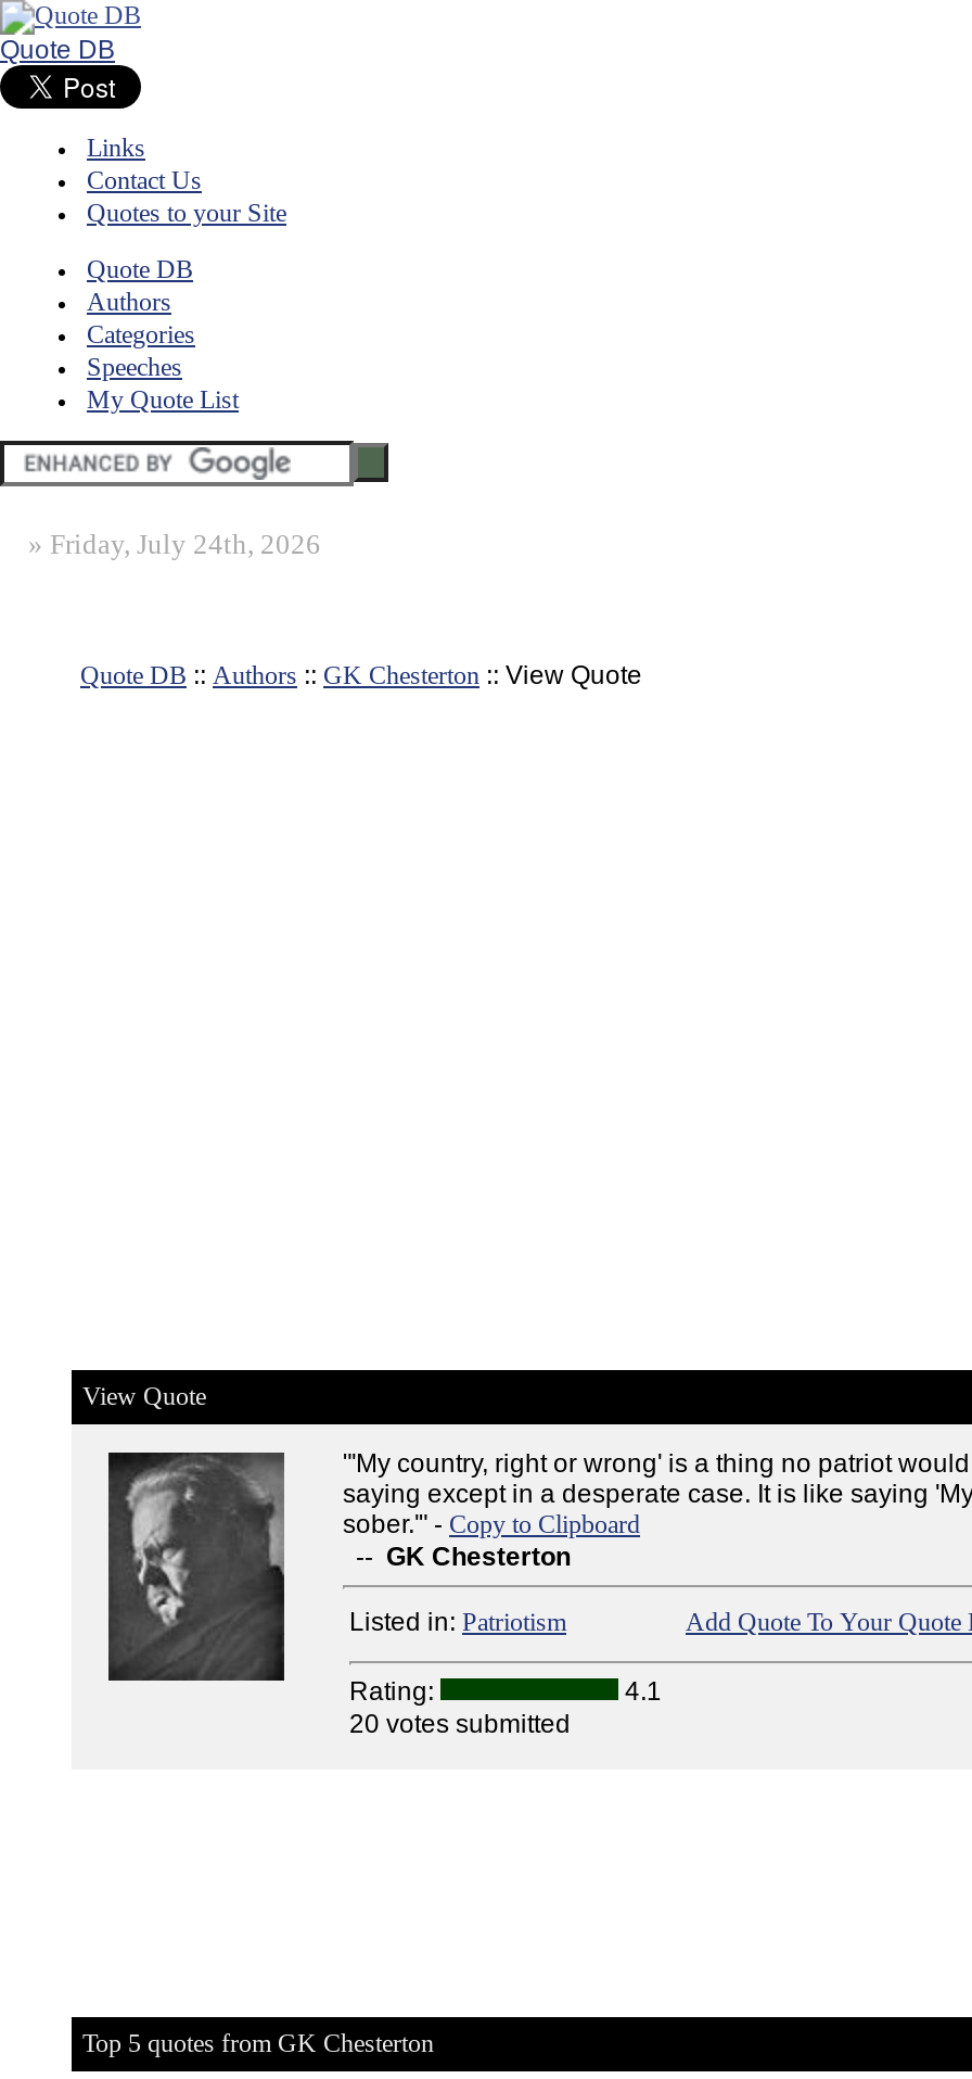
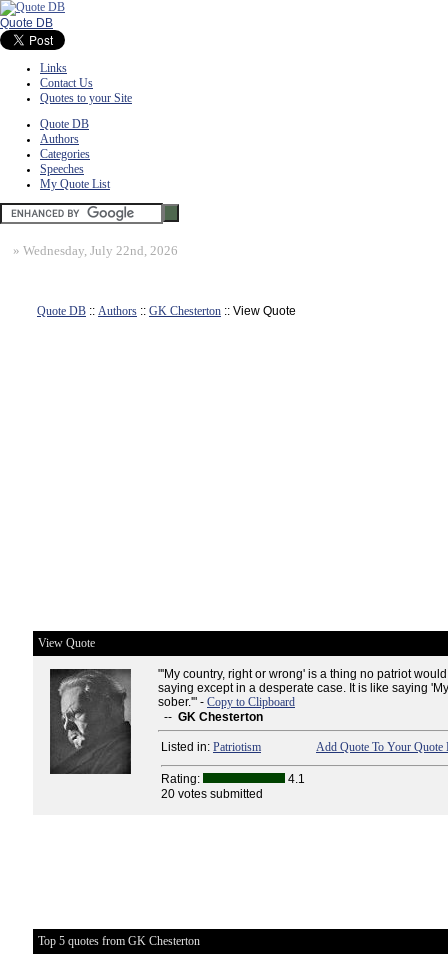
- » Friday, July 24th, 2026
+ » Wednesday, July 22nd, 2026
